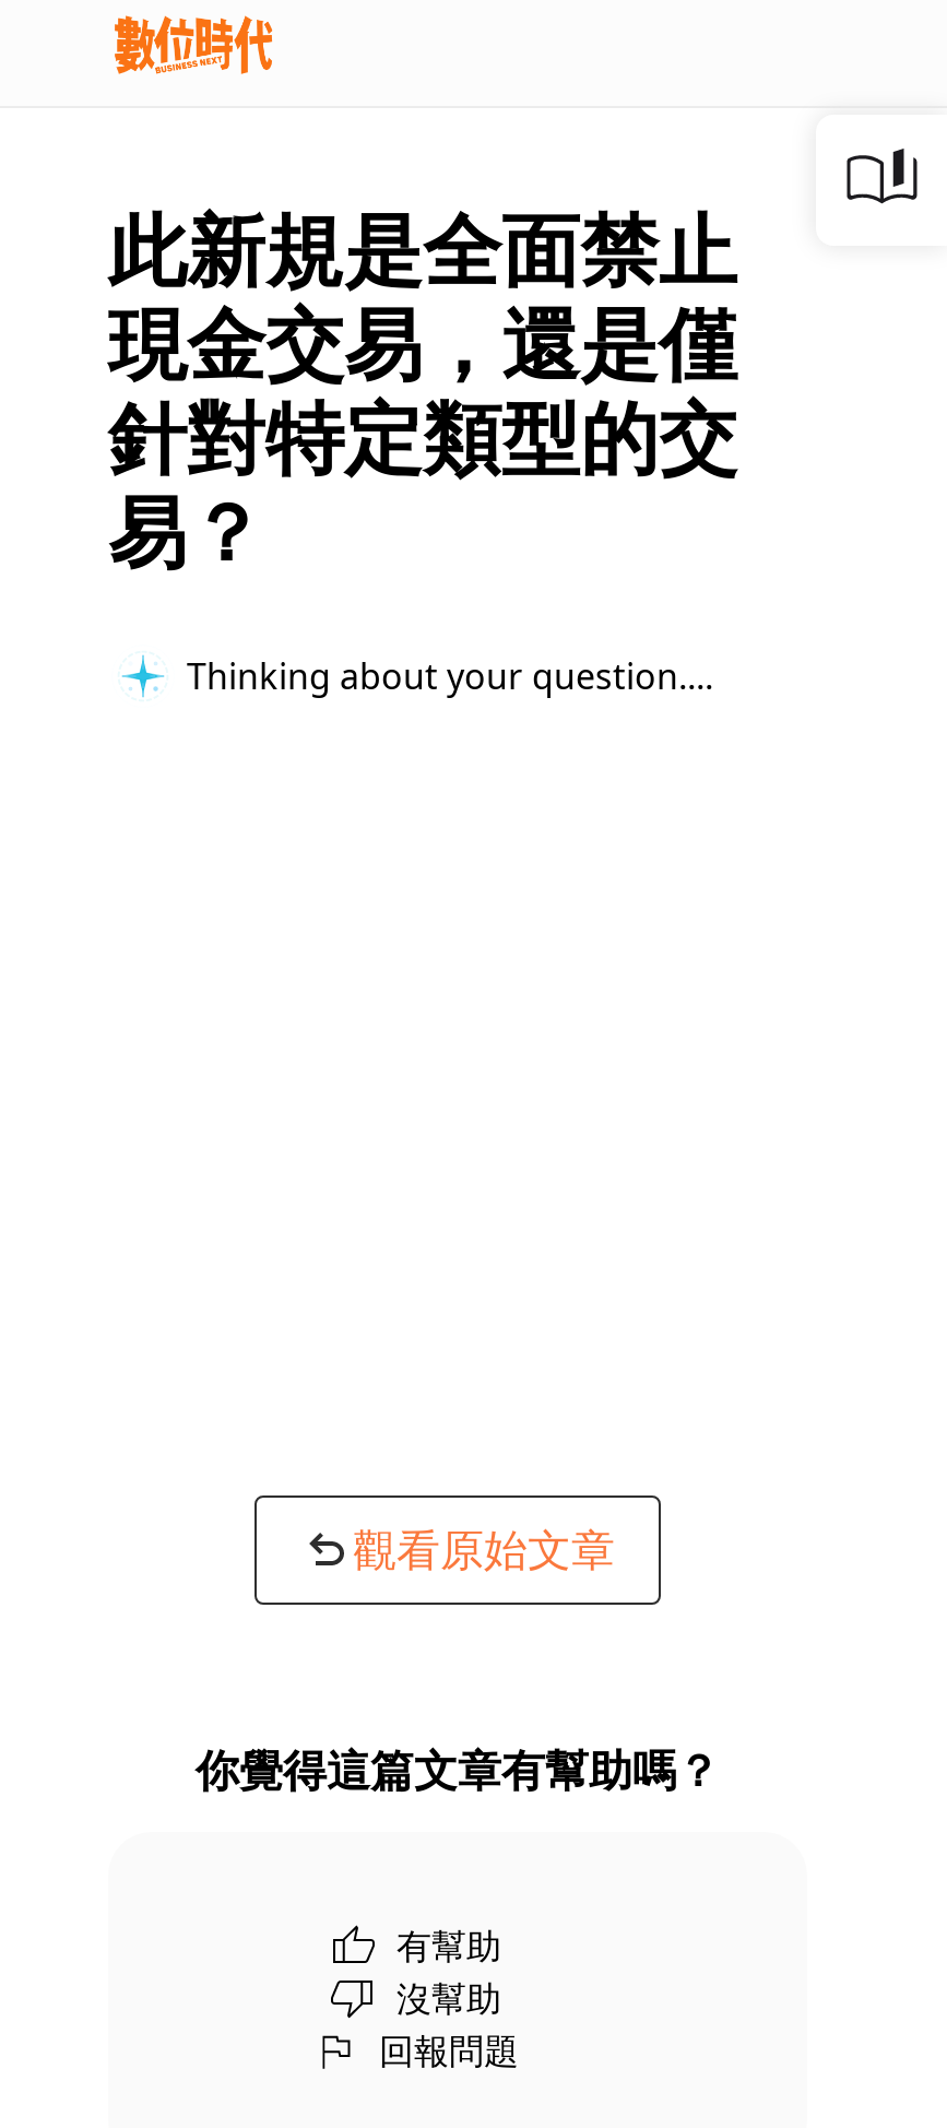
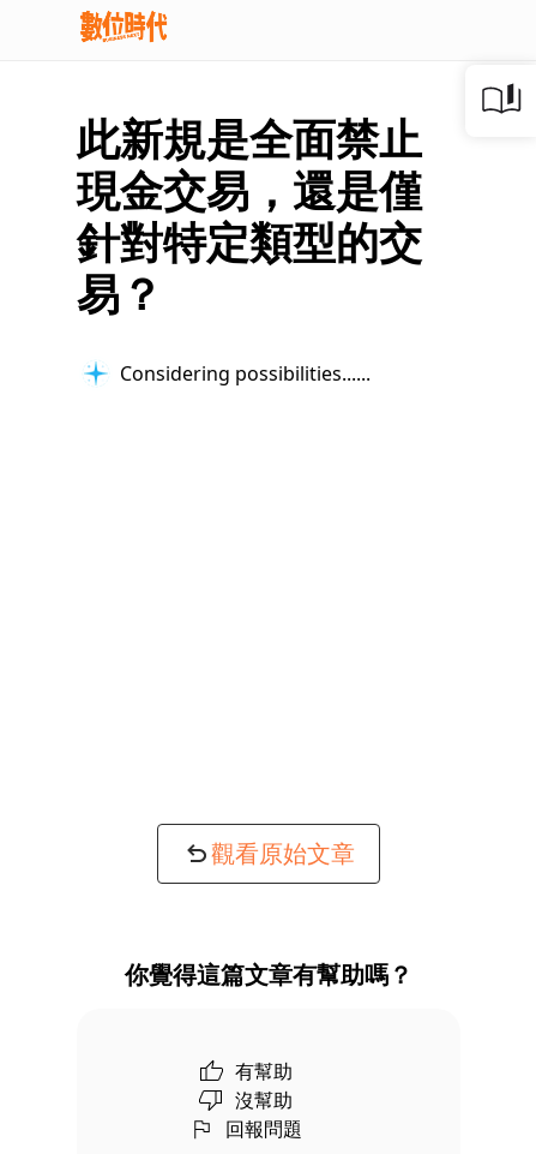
- Thinking about your question...
+ Considering possibilities...
